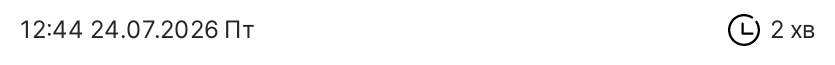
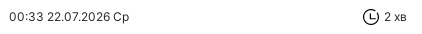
- 12:44 24.07.2026 Пт
+ 00:33 22.07.2026 Ср
